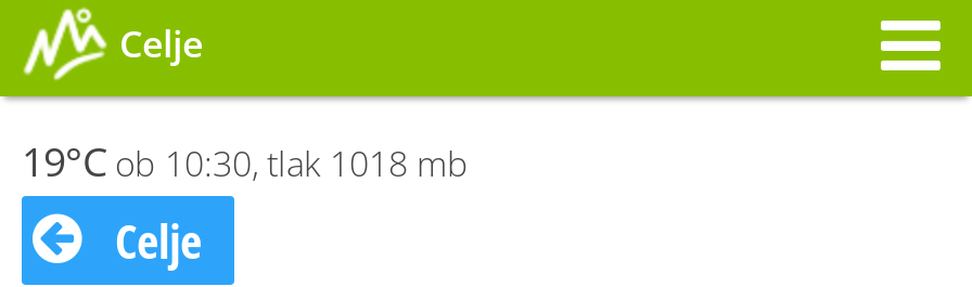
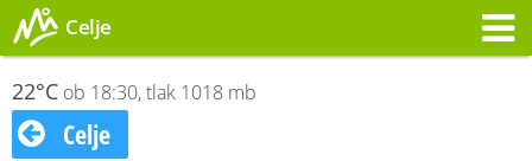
- 19°C ob 10:30, tlak 1018 mb
+ 22°C ob 18:30, tlak 1018 mb
